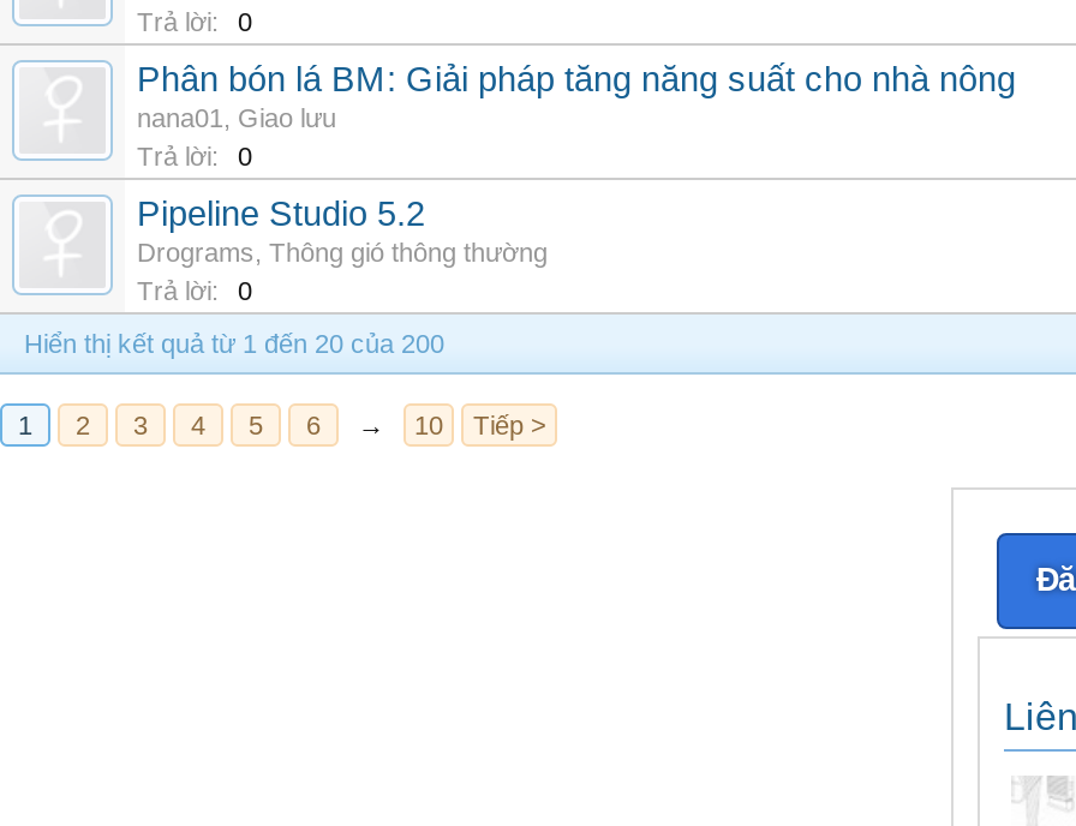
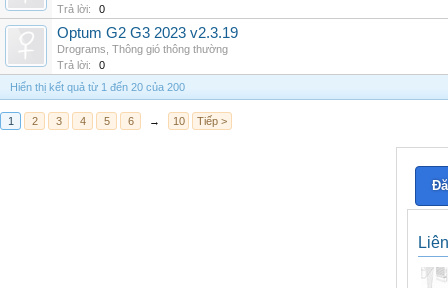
- Phân bón lá BM: Giải pháp tăng năng suất cho nhà nông
- nana01, Giao lưu
- Trả lời:
- 0
- Pipeline Studio 5.2
+ Optum G2 G3 2023 v2.3.19
